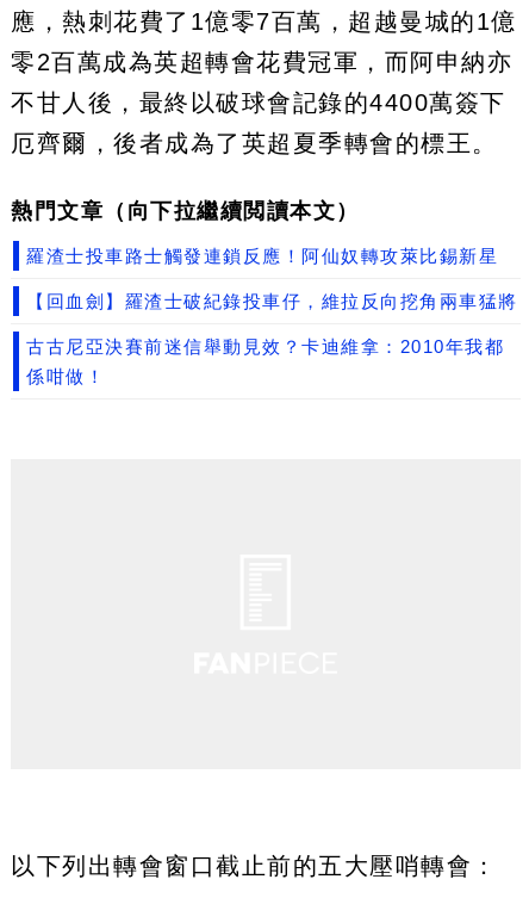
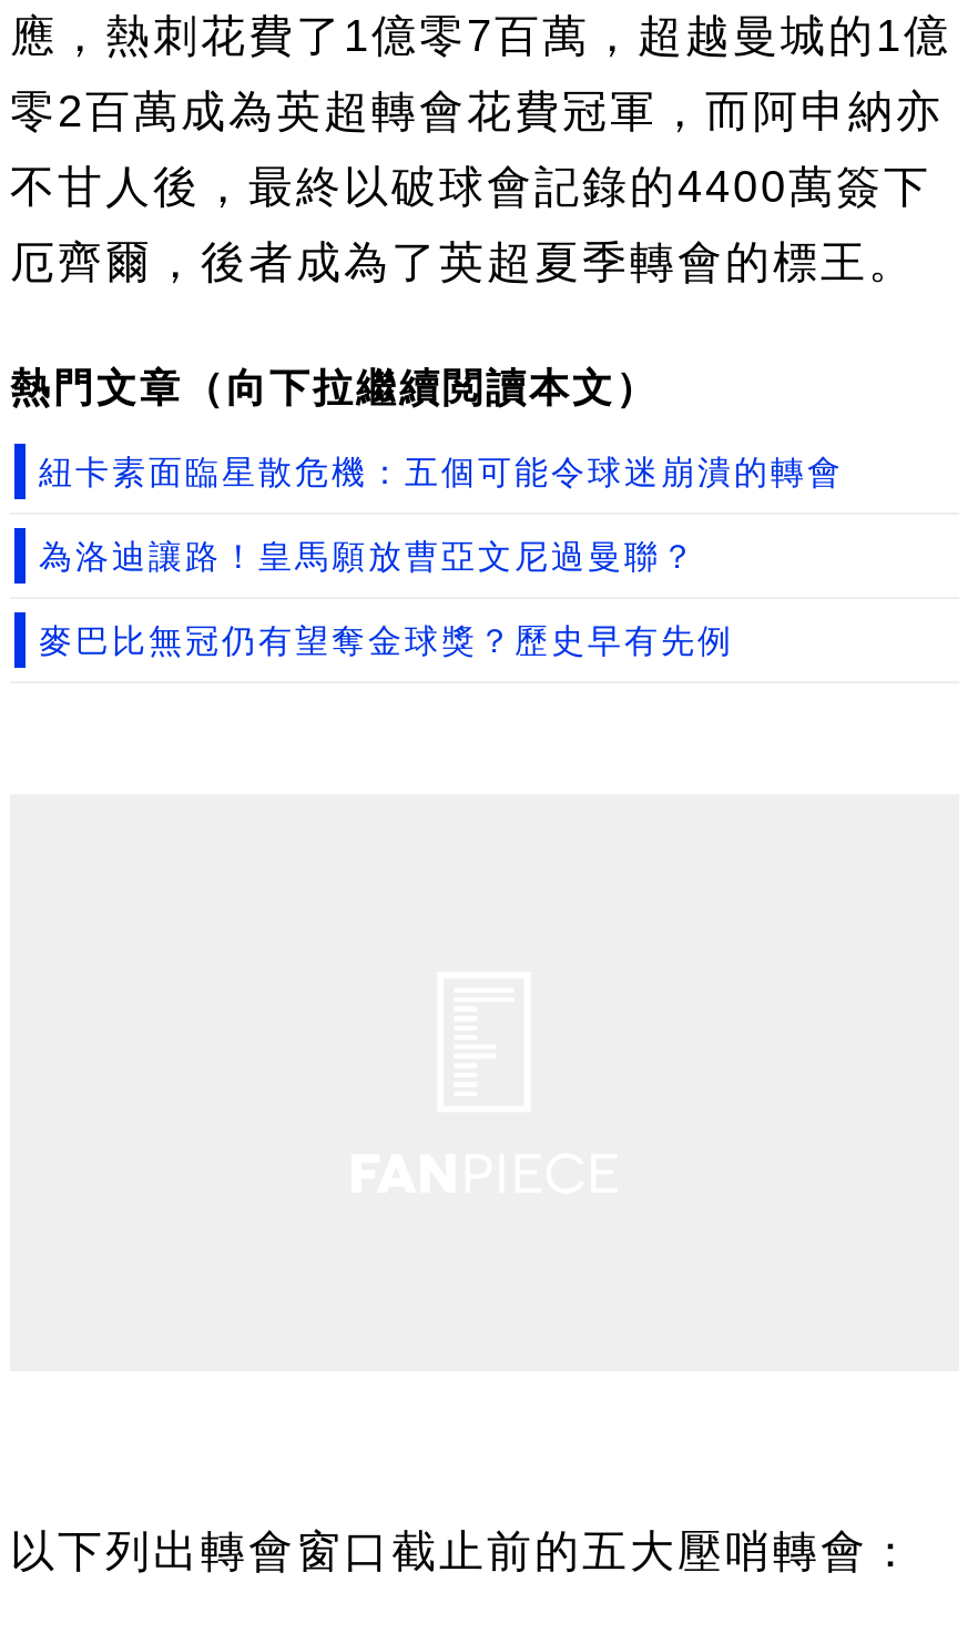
- 羅渣士投車路士觸發連鎖反應！阿仙奴轉攻萊比錫新星
- 【回血劍】羅渣士破紀錄投車仔，維拉反向挖角兩車猛將
- 古古尼亞決賽前迷信舉動見效？卡迪維拿：2010年我都
- 係咁做！
+ 紐卡素面臨星散危機：五個可能令球迷崩潰的轉會
+ 為洛迪讓路！皇馬願放曹亞文尼過曼聯？
+ 麥巴比無冠仍有望奪金球獎？歷史早有先例
